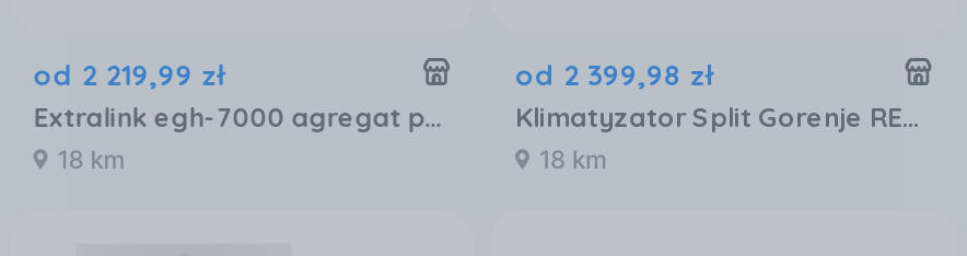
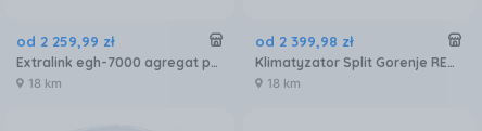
- od 2 219,99 zł
+ od 2 259,99 zł
